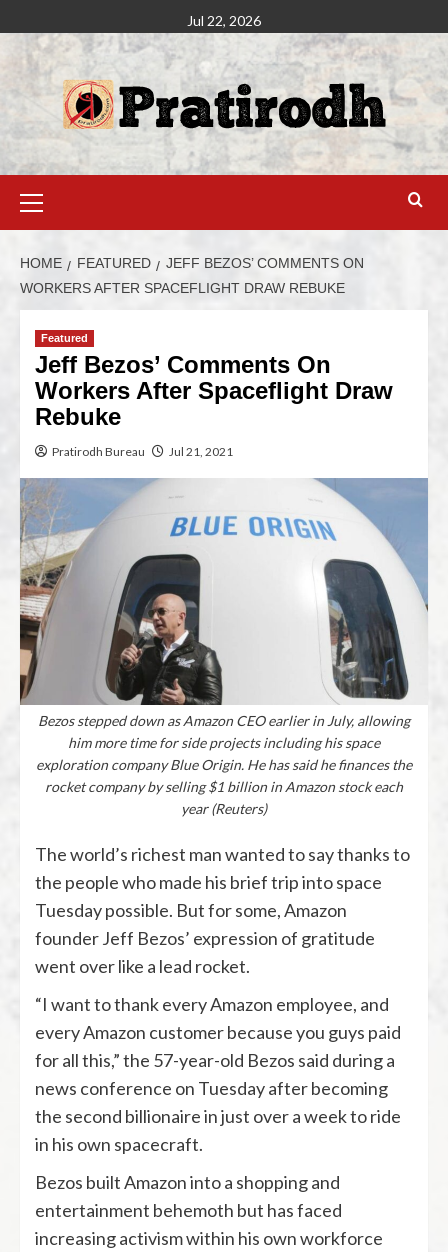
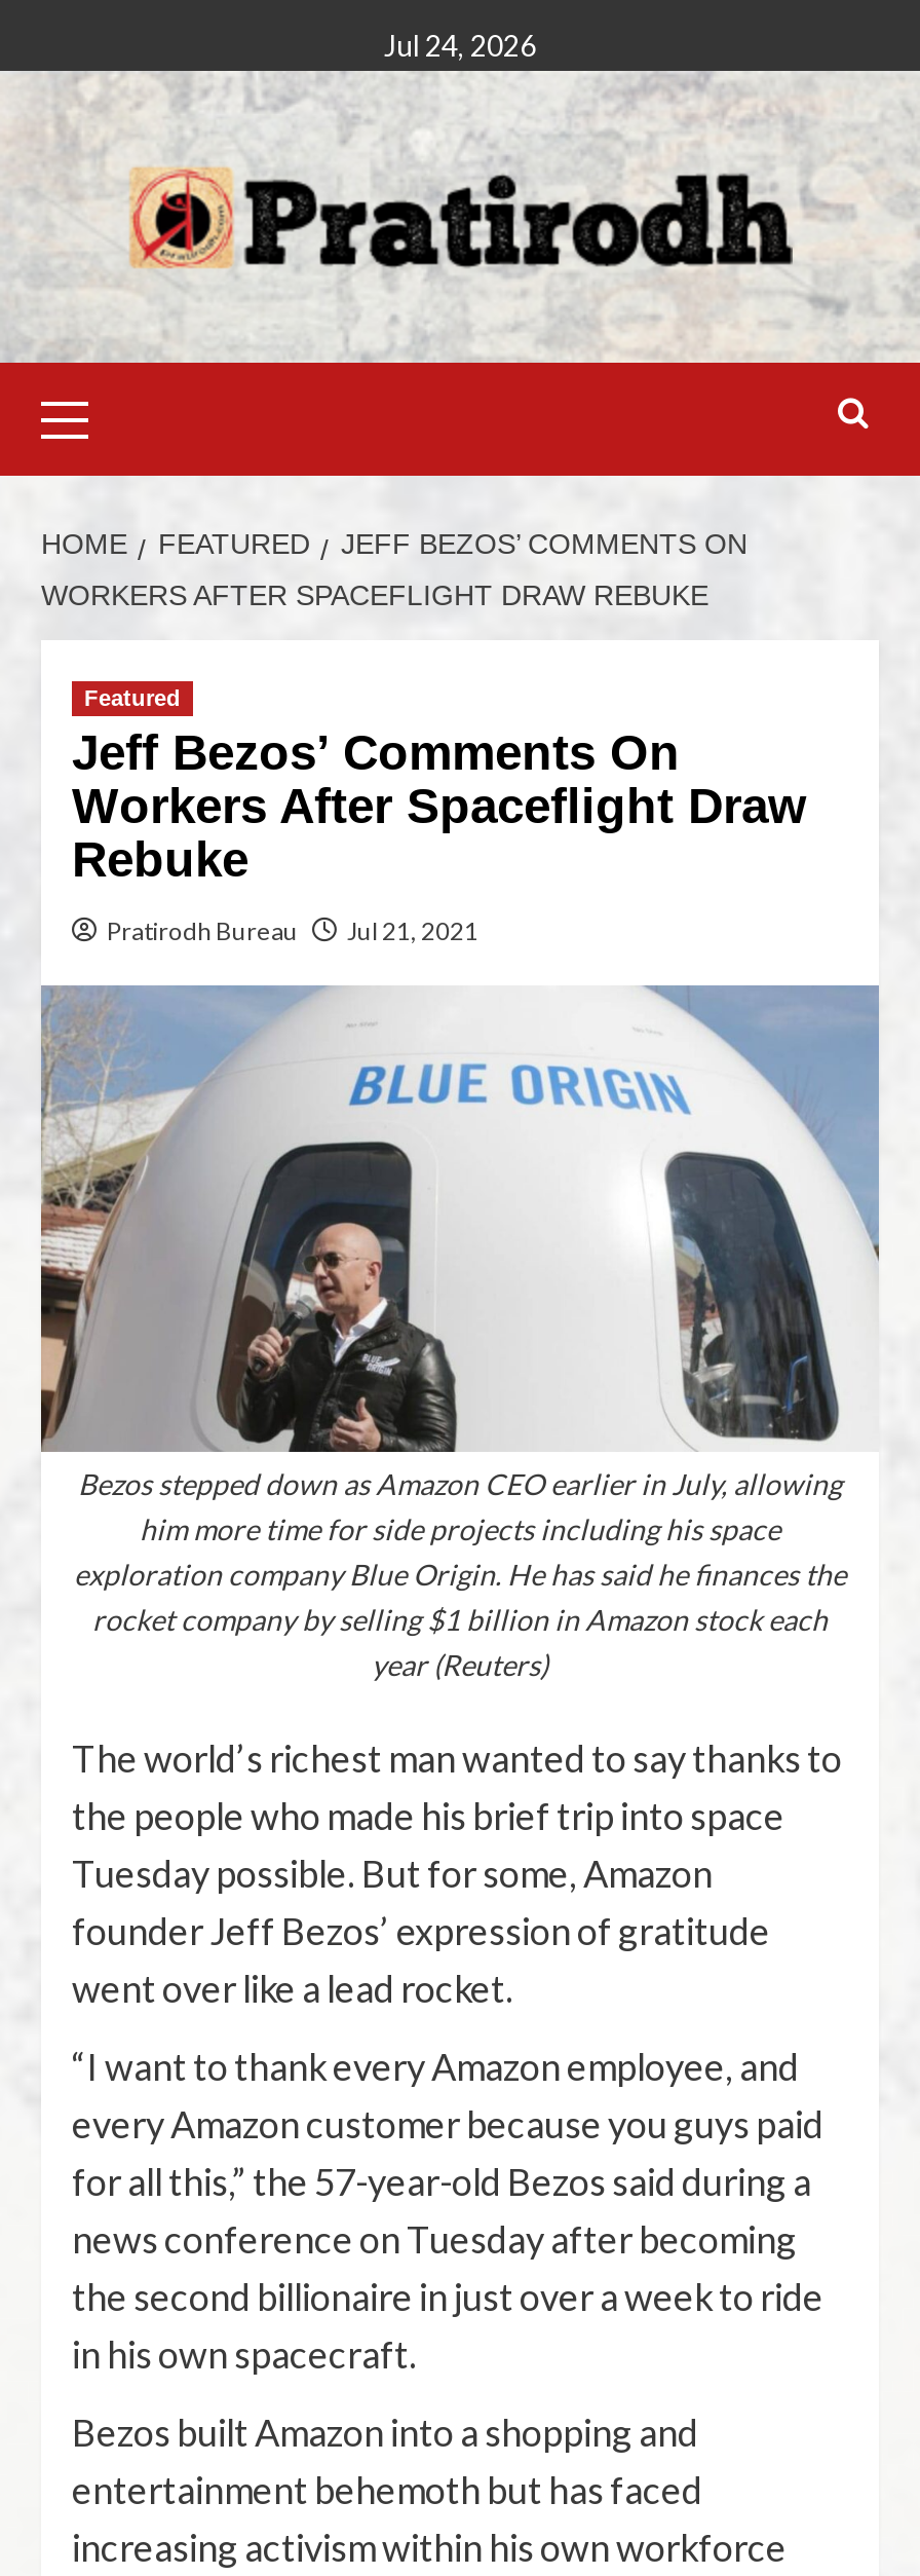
- Jul 22, 2026
+ Jul 24, 2026
